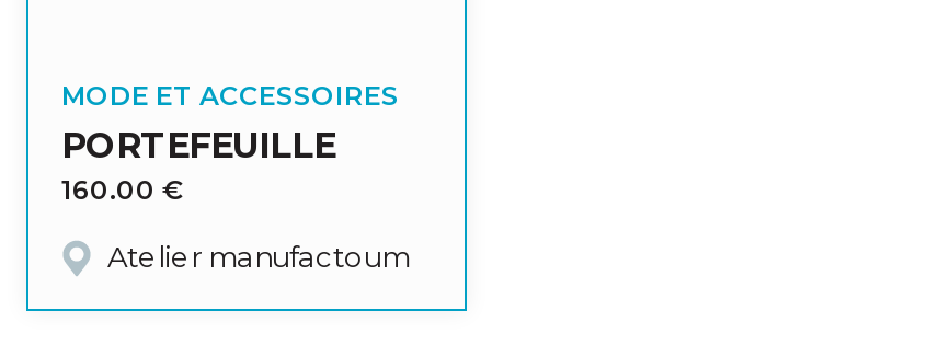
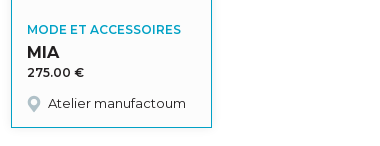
- PORTEFEUILLE
- 160.00 €
+ MIA
+ 275.00 €
